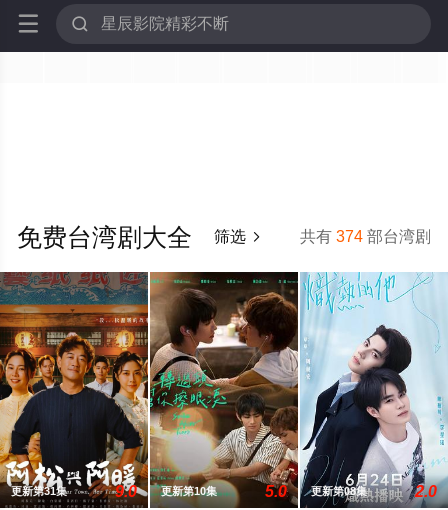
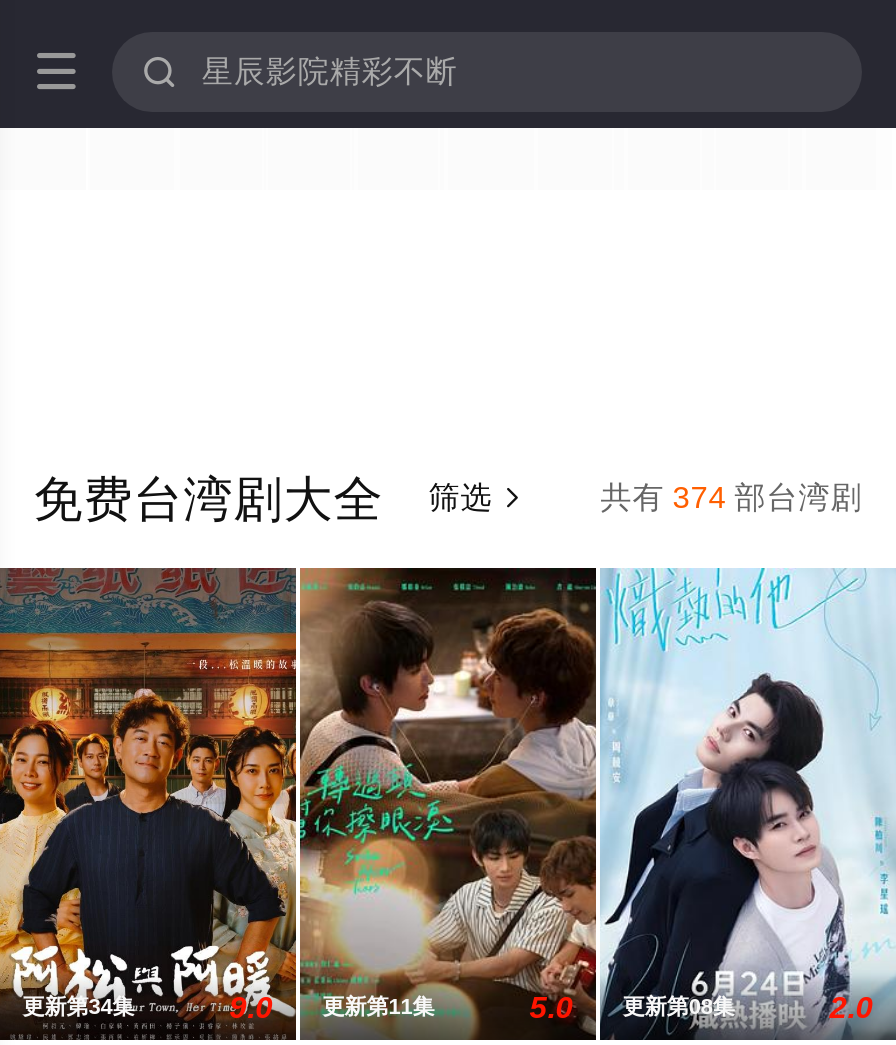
- 更新第31集
+ 更新第34集

- 更新第10集
+ 更新第11集
